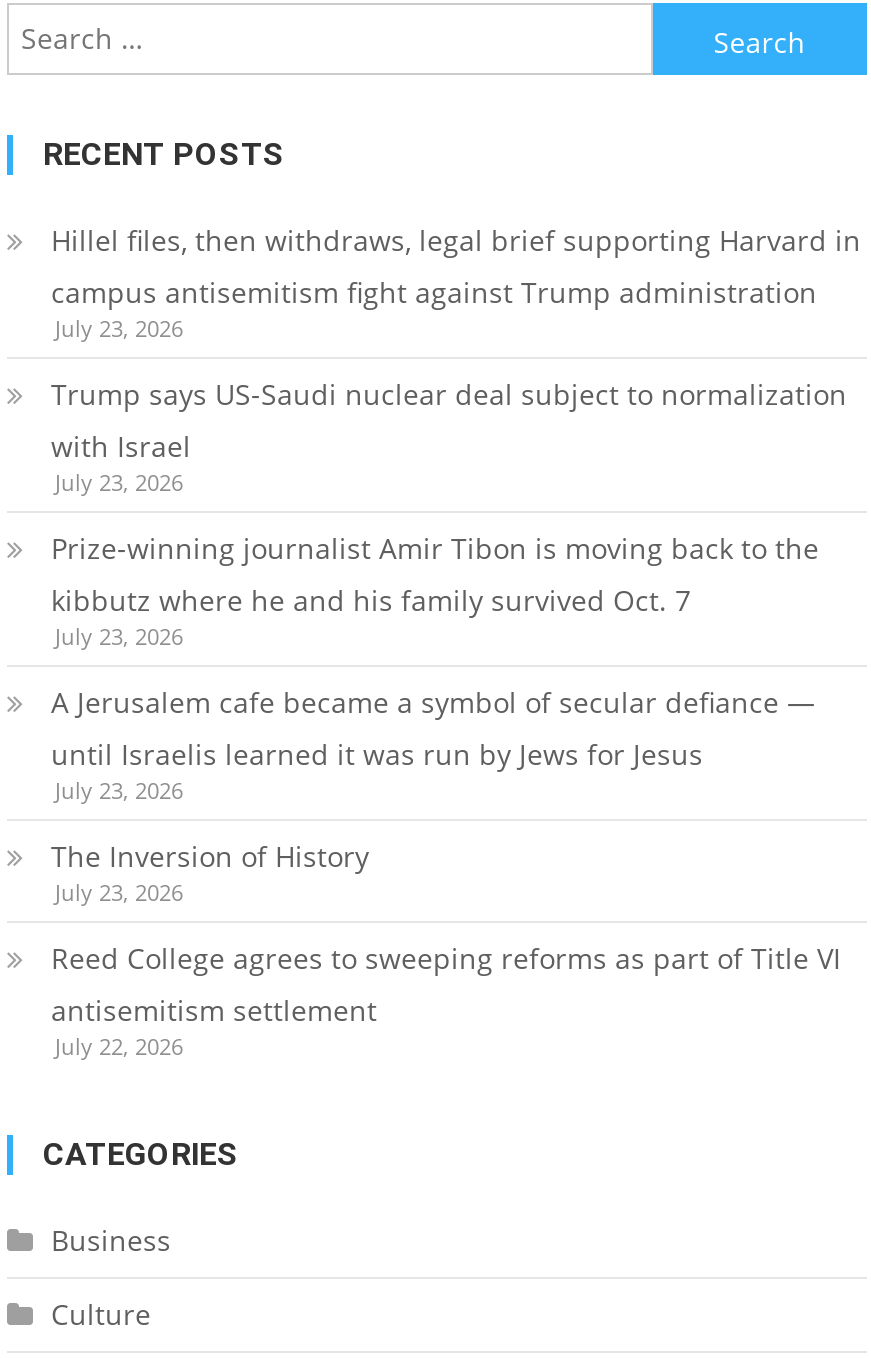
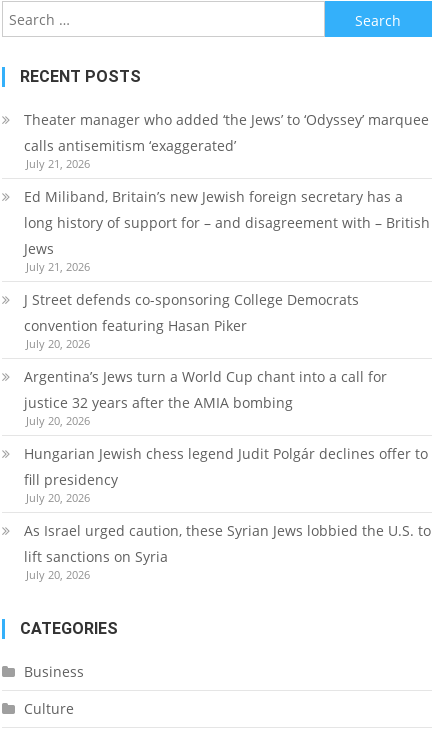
- Hillel files, then withdraws, legal brief supporting Harvard in
- campus antisemitism fight against Trump administration
- July 23, 2026
+ Theater manager who added ‘the Jews’ to ‘Odyssey’ marquee
+ calls antisemitism ‘exaggerated’
+ July 21, 2026

- Trump says US-Saudi nuclear deal subject to normalization
- with Israel
- July 23, 2026
+ Ed Miliband, Britain’s new Jewish foreign secretary has a
+ long history of support for – and disagreement with – British
+ Jews
+ July 21, 2026

- Prize-winning journalist Amir Tibon is moving back to the
- kibbutz where he and his family survived Oct. 7
- July 23, 2026
+ J Street defends co-sponsoring College Democrats
+ convention featuring Hasan Piker
+ July 20, 2026

- A Jerusalem cafe became a symbol of secular defiance —
- until Israelis learned it was run by Jews for Jesus
- July 23, 2026
+ Argentina’s Jews turn a World Cup chant into a call for
+ justice 32 years after the AMIA bombing
+ July 20, 2026

- The Inversion of History
- July 23, 2026
+ Hungarian Jewish chess legend Judit Polgár declines offer to
+ fill presidency
+ July 20, 2026

- Reed College agrees to sweeping reforms as part of Title VI
- antisemitism settlement
- July 22, 2026
+ As Israel urged caution, these Syrian Jews lobbied the U.S. to
+ lift sanctions on Syria
+ July 20, 2026
